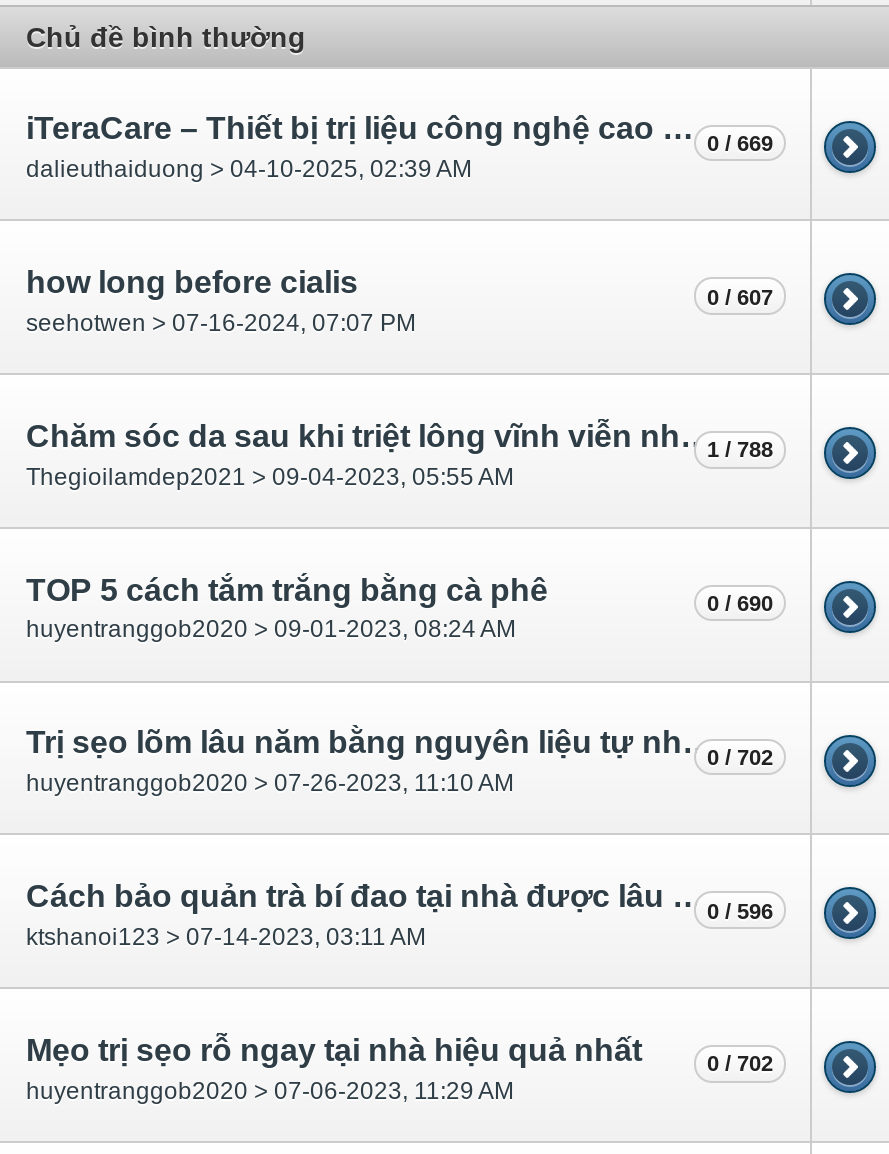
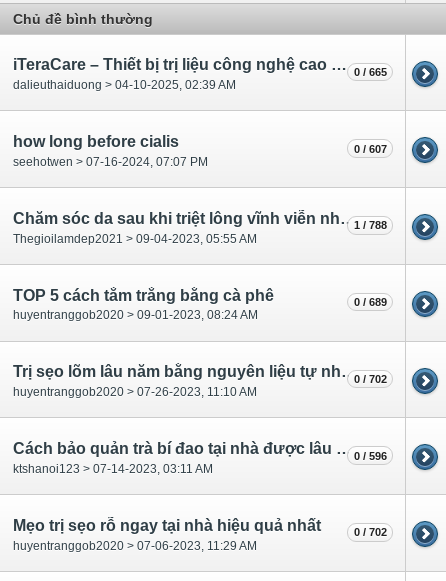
- 0 / 669
+ 0 / 665

- 0 / 690
+ 0 / 689
